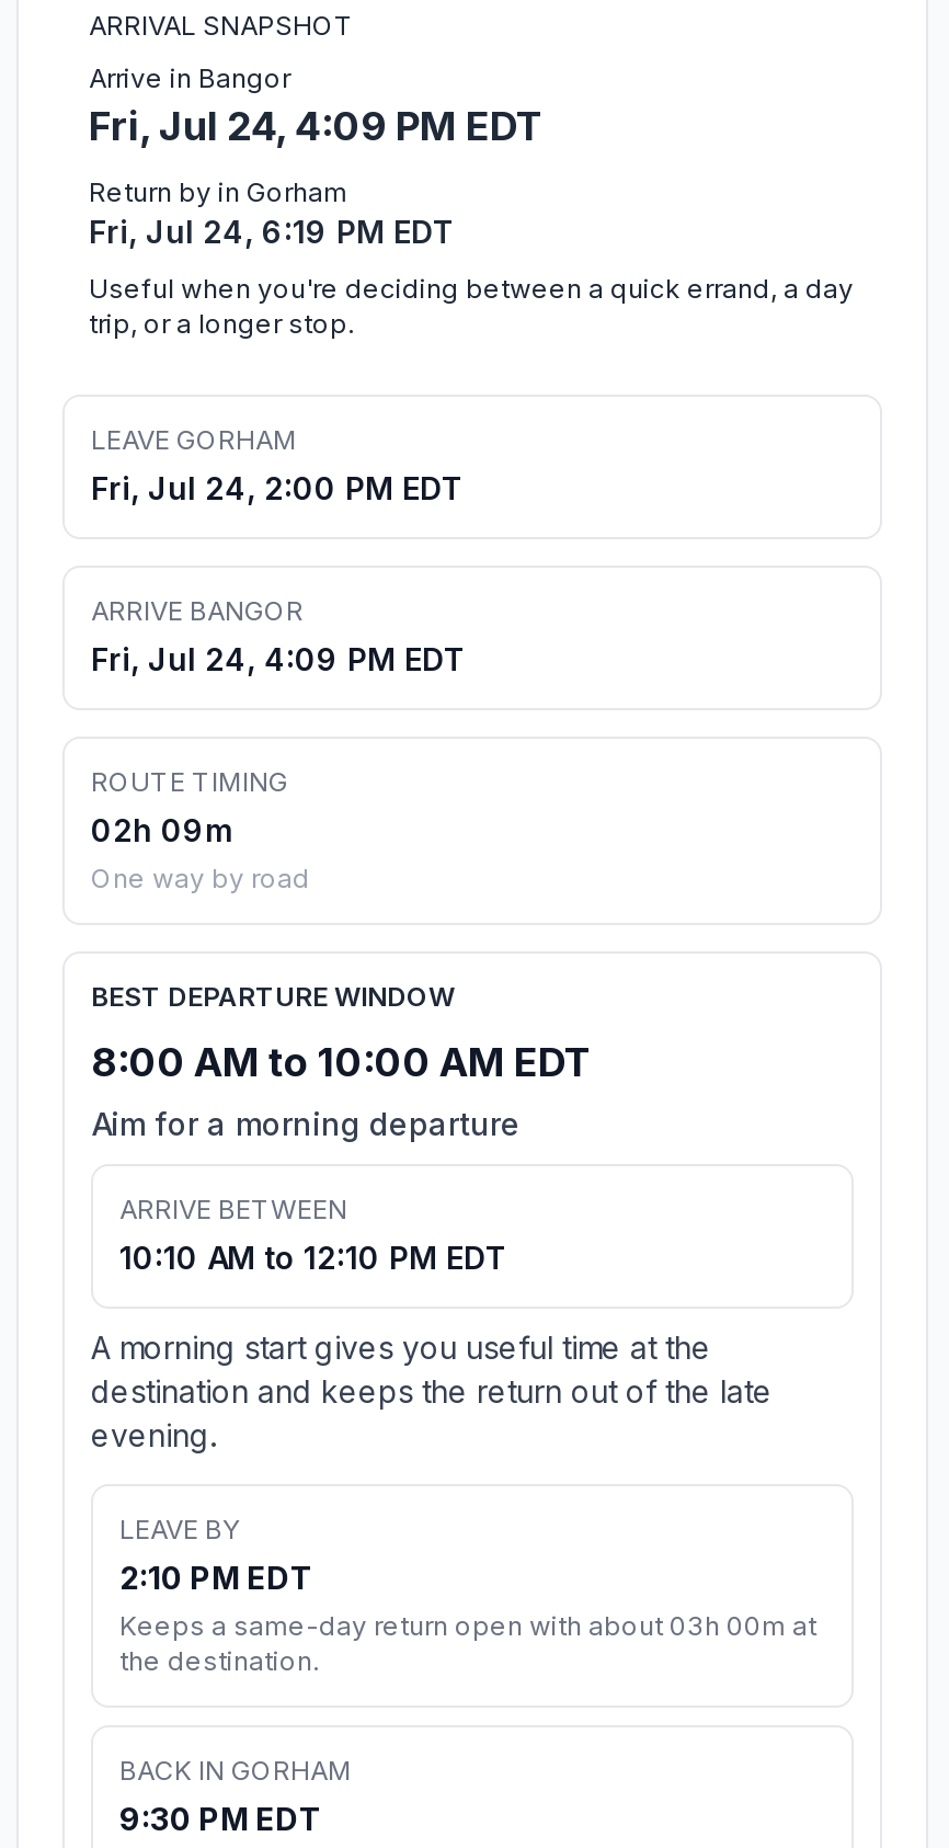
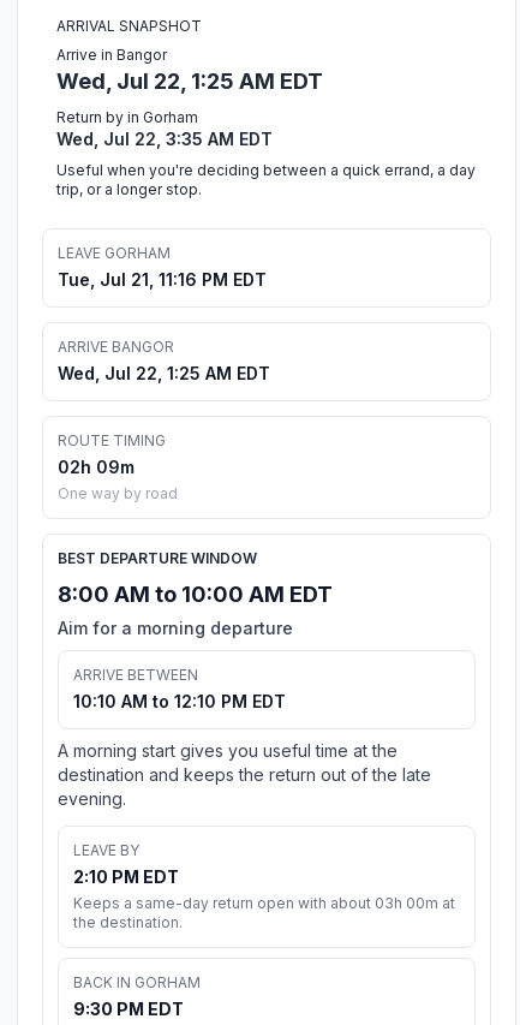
- Fri, Jul 24, 4:09 PM EDT
+ Wed, Jul 22, 1:25 AM EDT

- Fri, Jul 24, 6:19 PM EDT
+ Wed, Jul 22, 3:35 AM EDT

- Fri, Jul 24, 2:00 PM EDT
+ Tue, Jul 21, 11:16 PM EDT

- Fri, Jul 24, 4:09 PM EDT
+ Wed, Jul 22, 1:25 AM EDT
